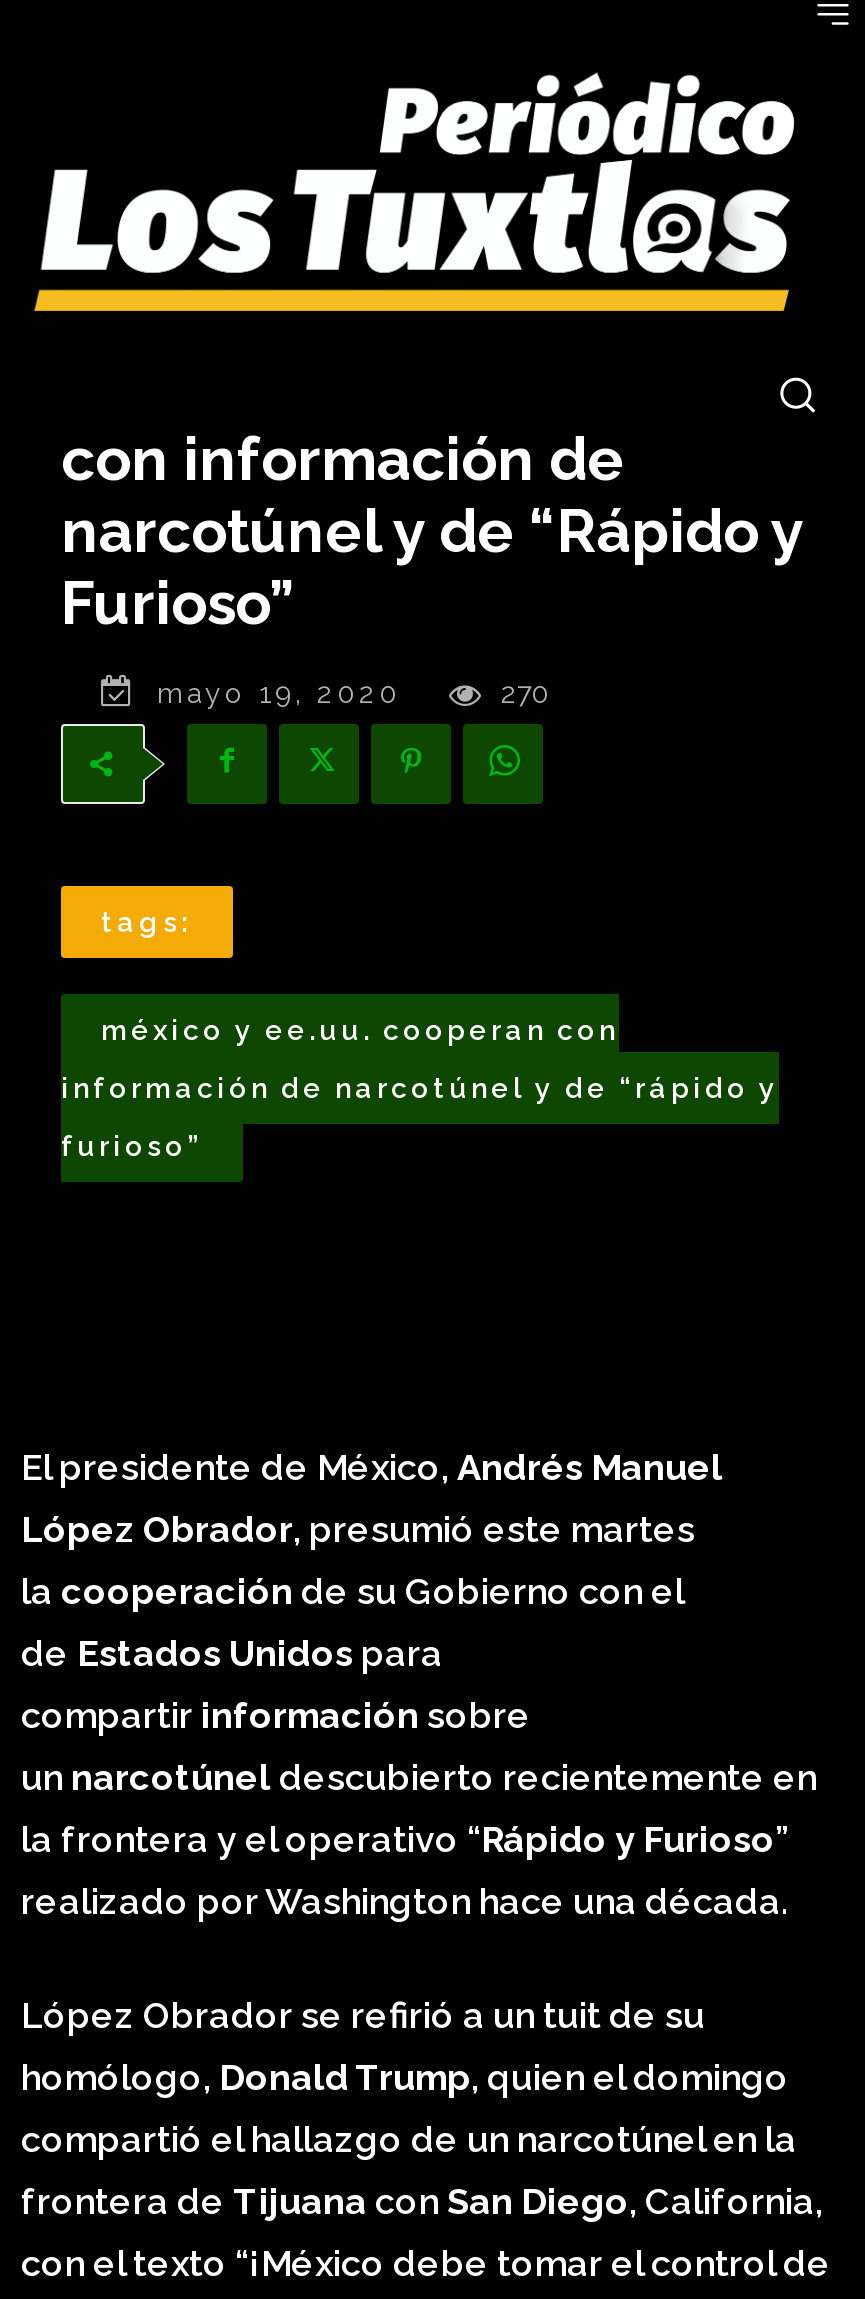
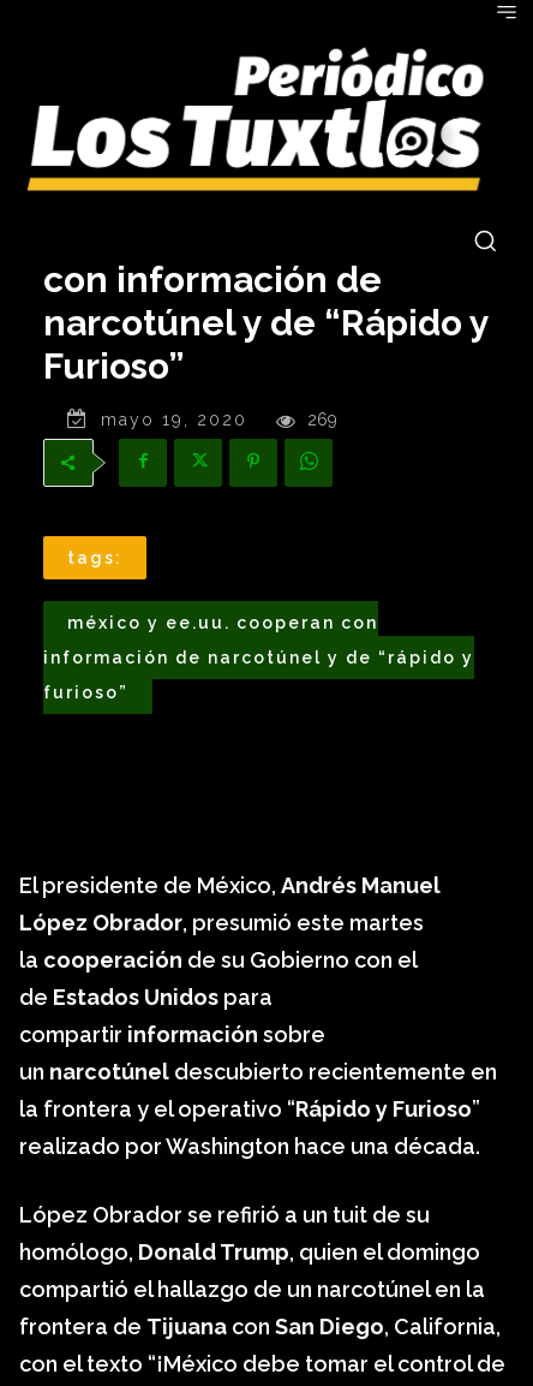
- 270
+ 269
